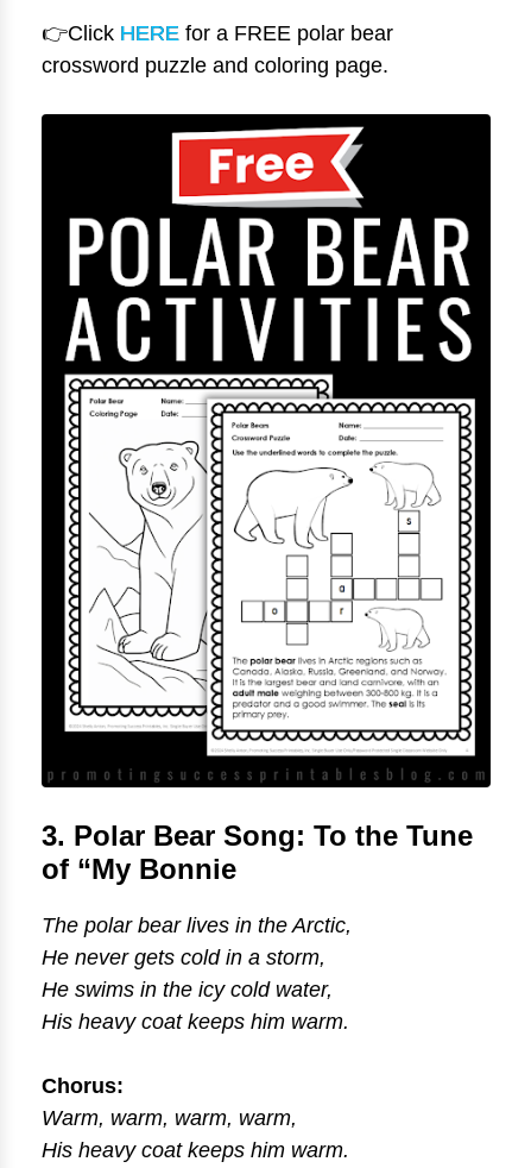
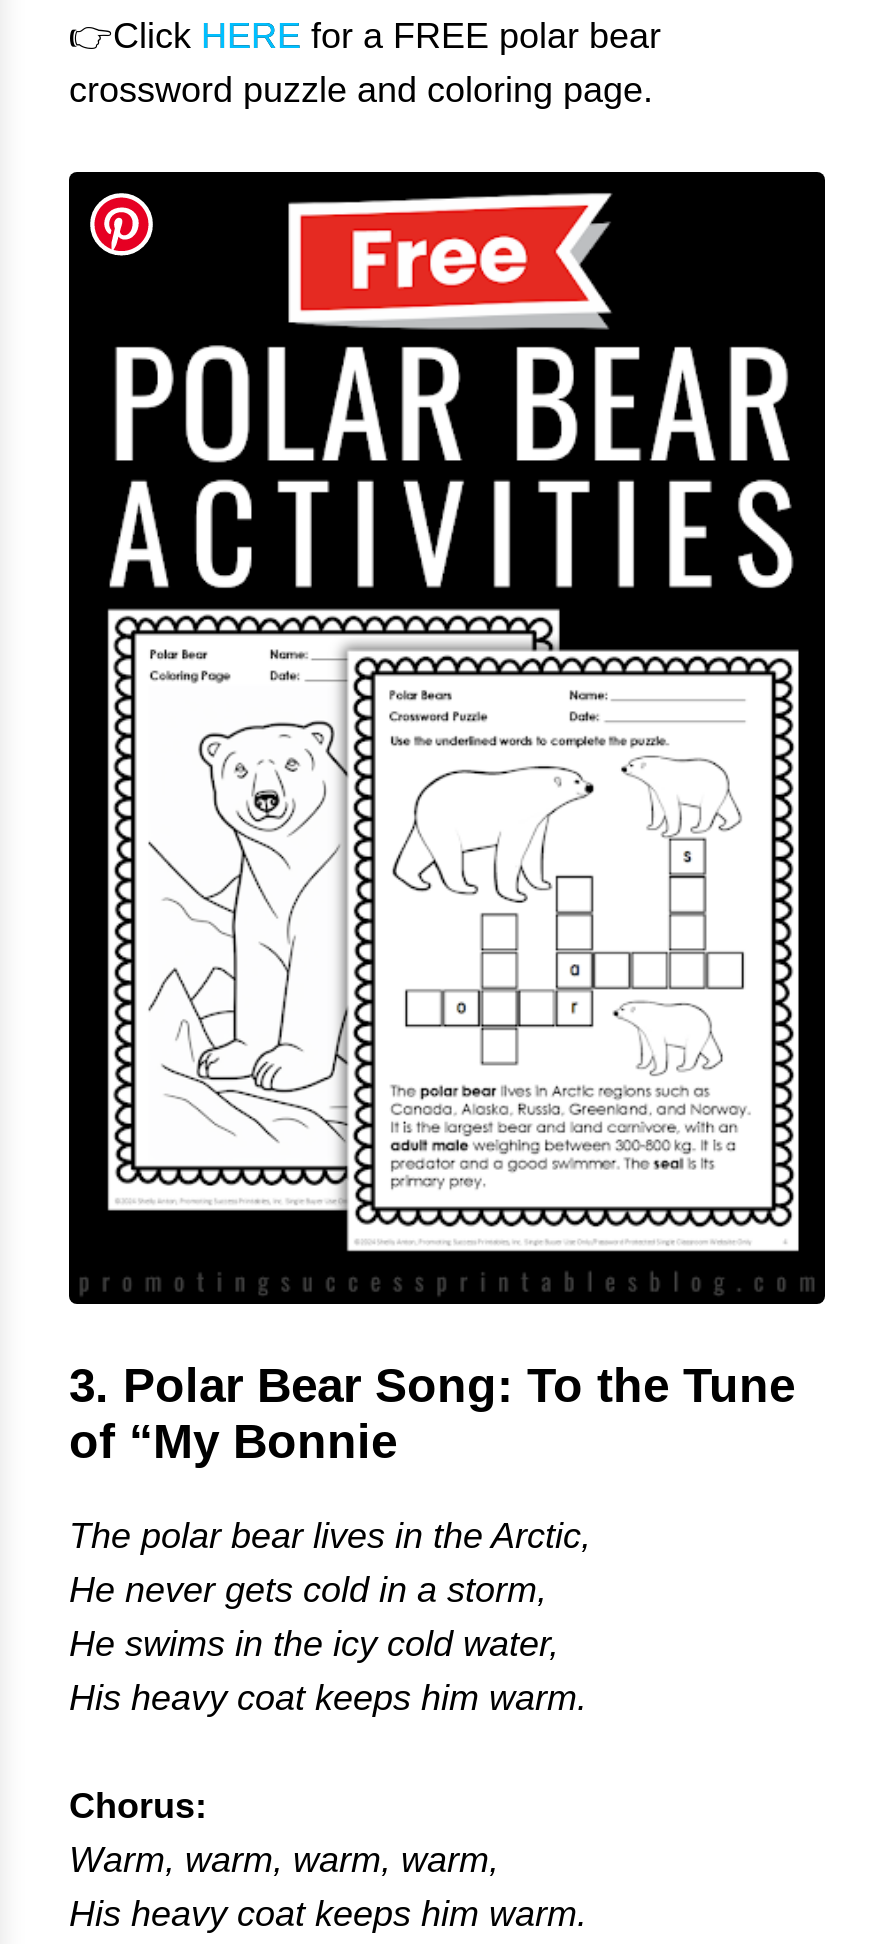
+ [image]
